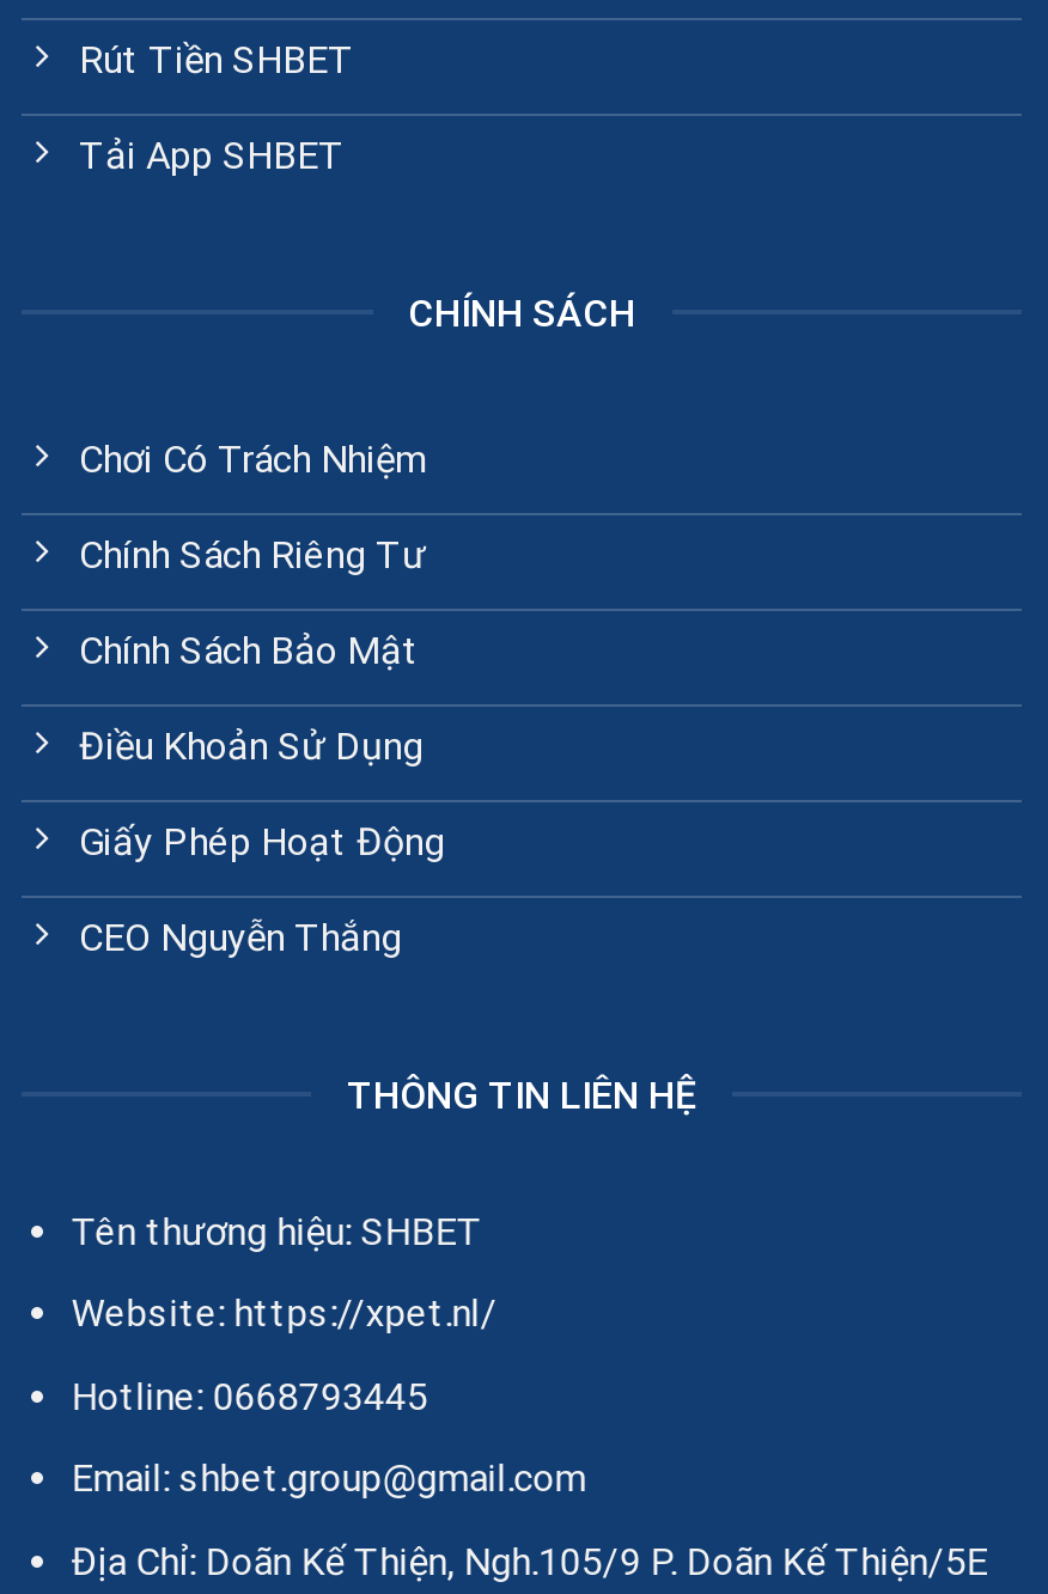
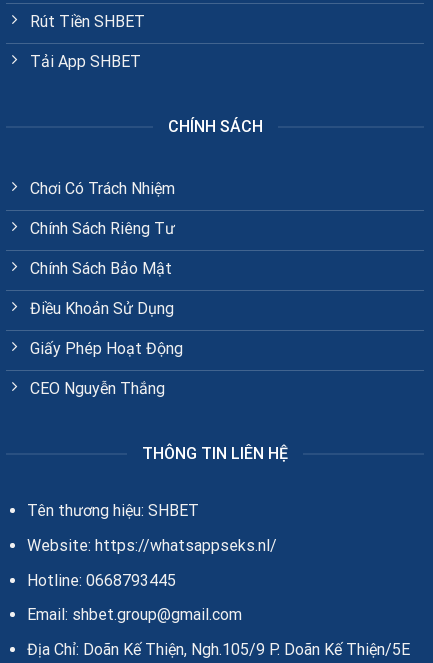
- Website: https://xpet.nl/
+ Website: https://whatsappseks.nl/
